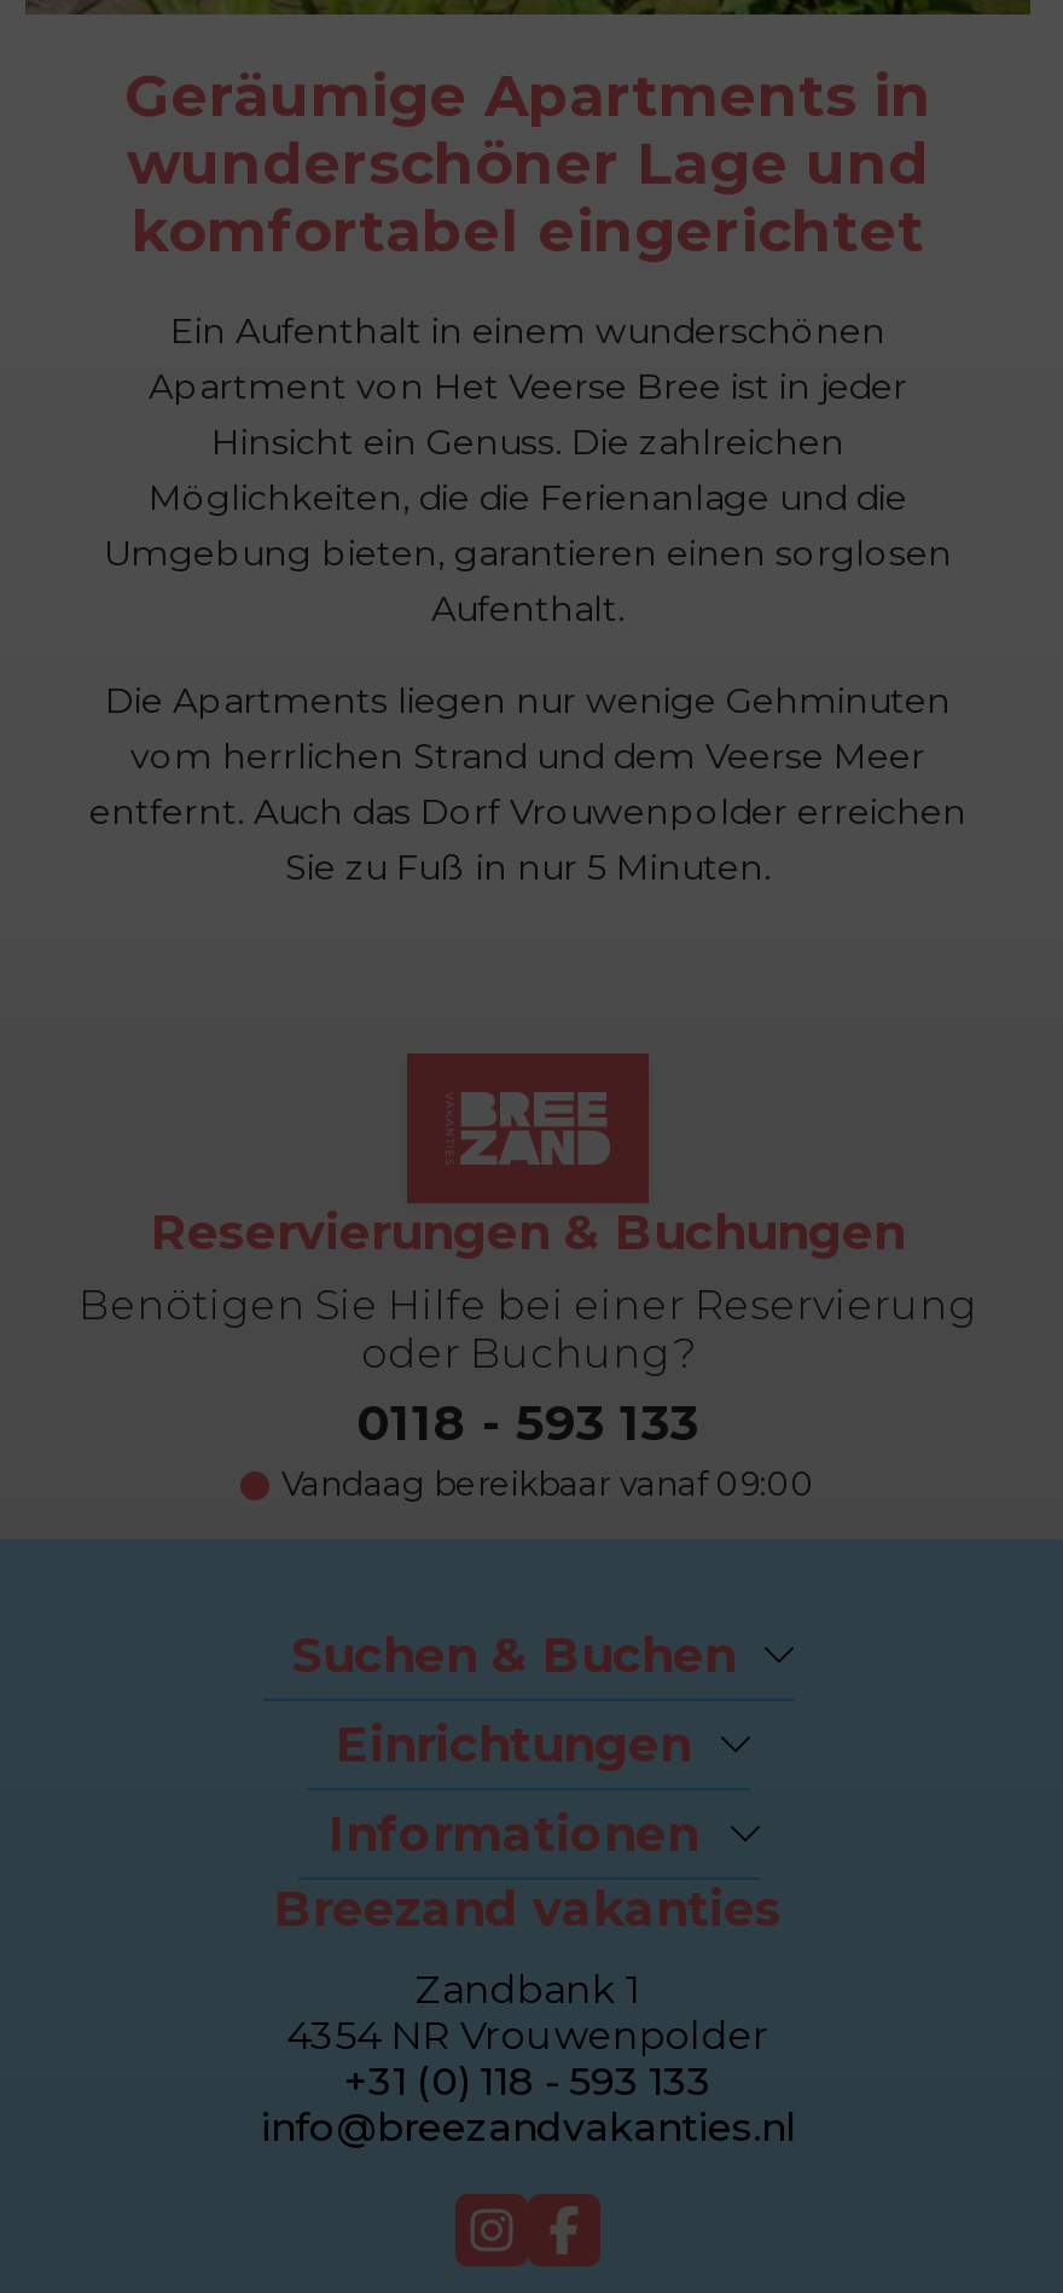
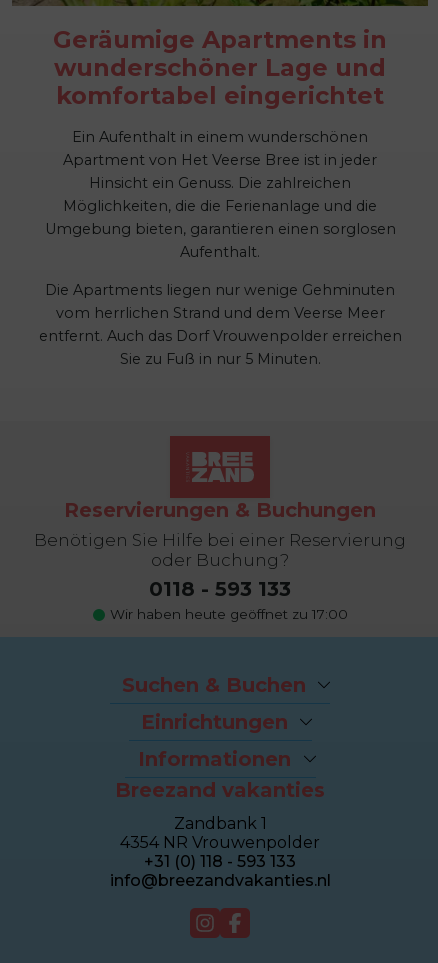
- Vandaag bereikbaar vanaf 09:00
+ Wir haben heute geöffnet zu 17:00
